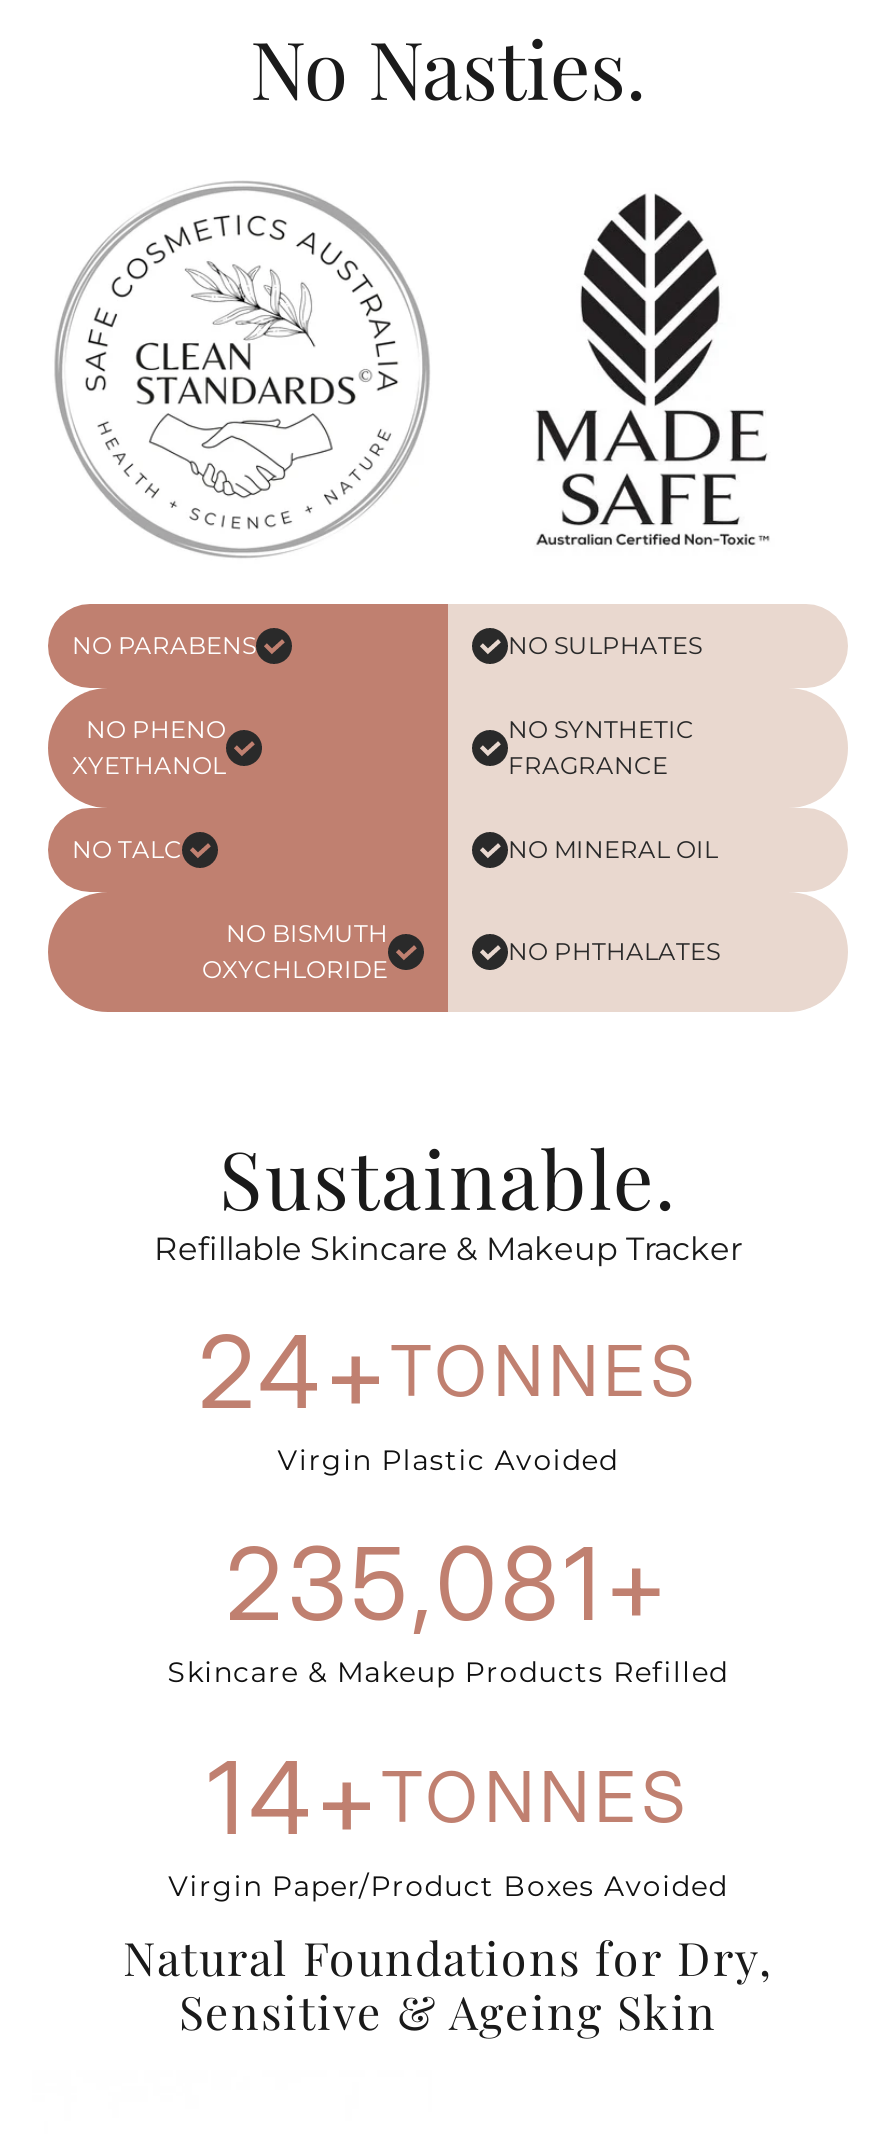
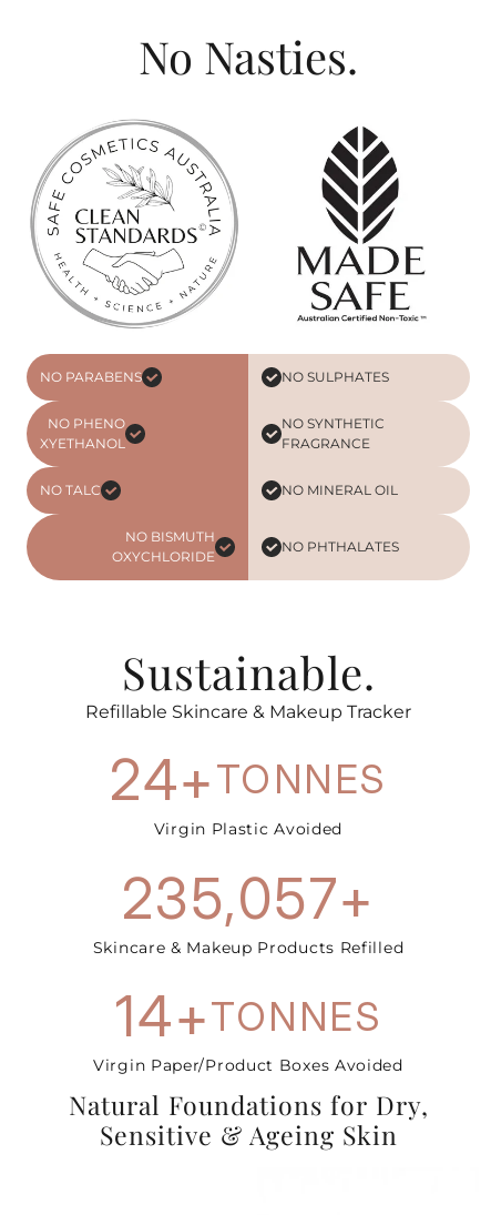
- 235,081+
+ 235,057+
